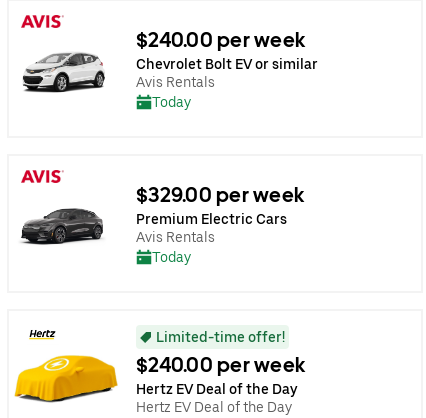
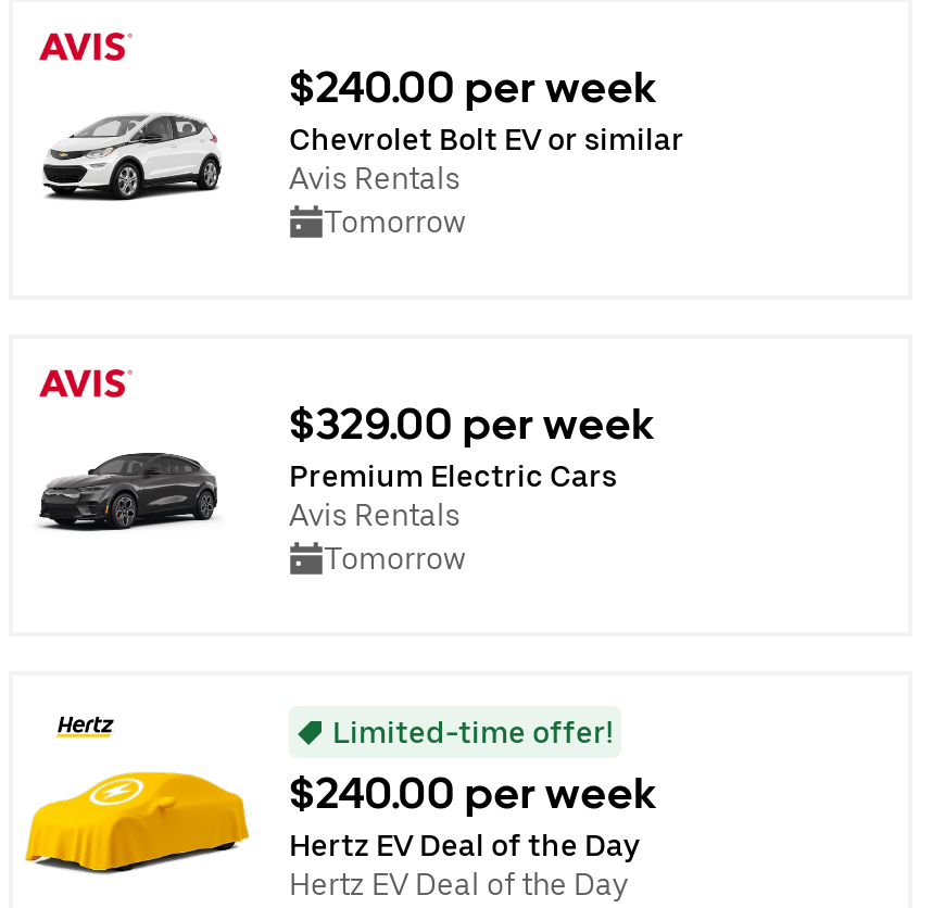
- Today
+ Tomorrow

- Today
+ Tomorrow
